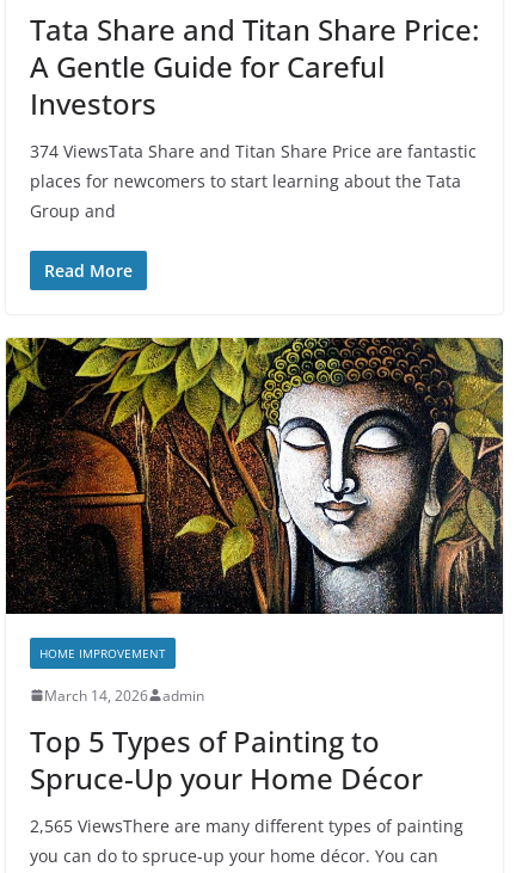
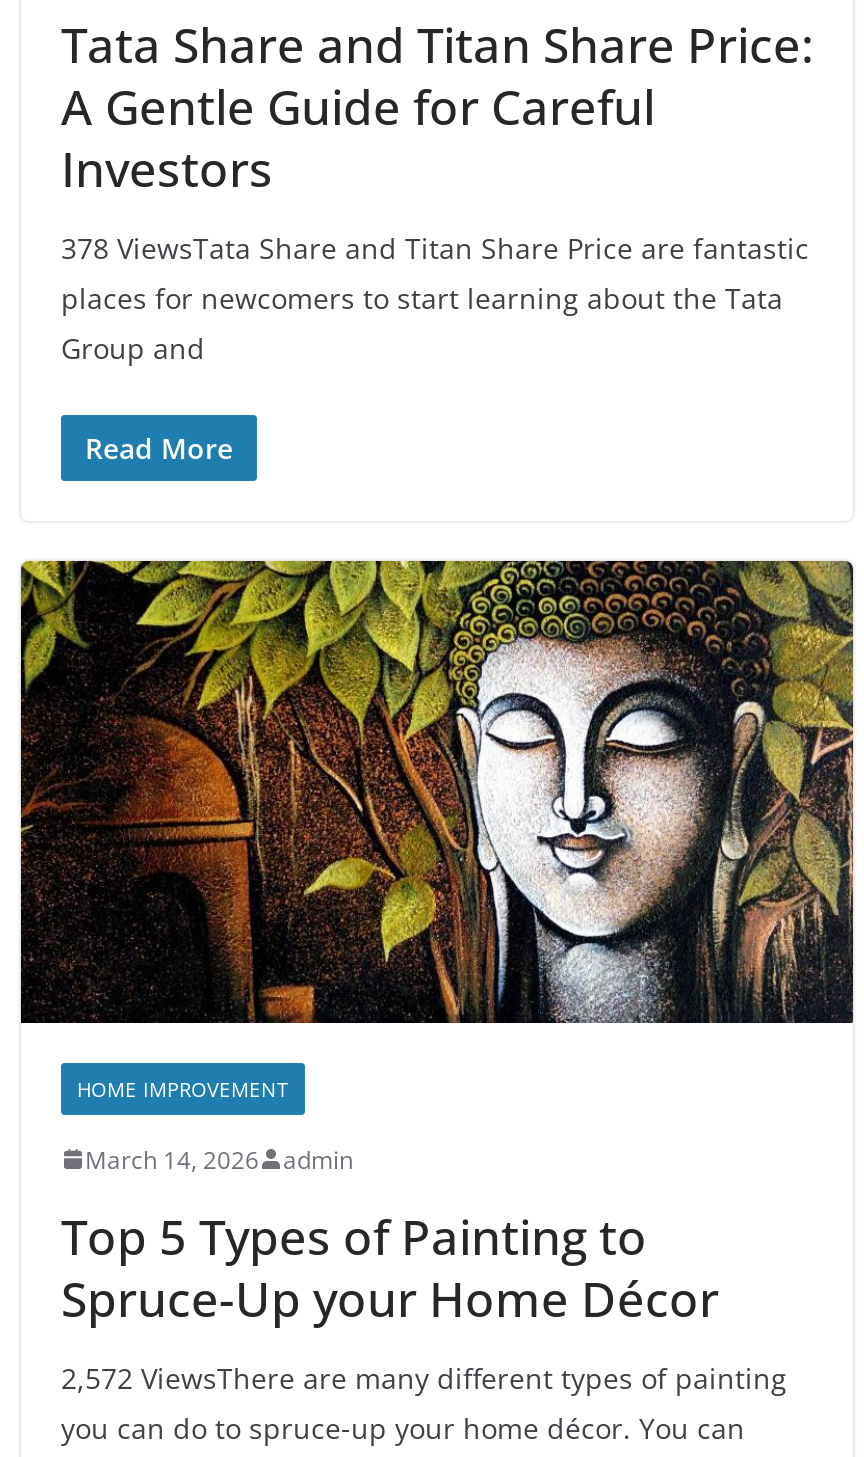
- 374 ViewsTata Share and Titan Share Price are fantastic
+ 378 ViewsTata Share and Titan Share Price are fantastic

- 2,565 ViewsThere are many different types of painting
+ 2,572 ViewsThere are many different types of painting
